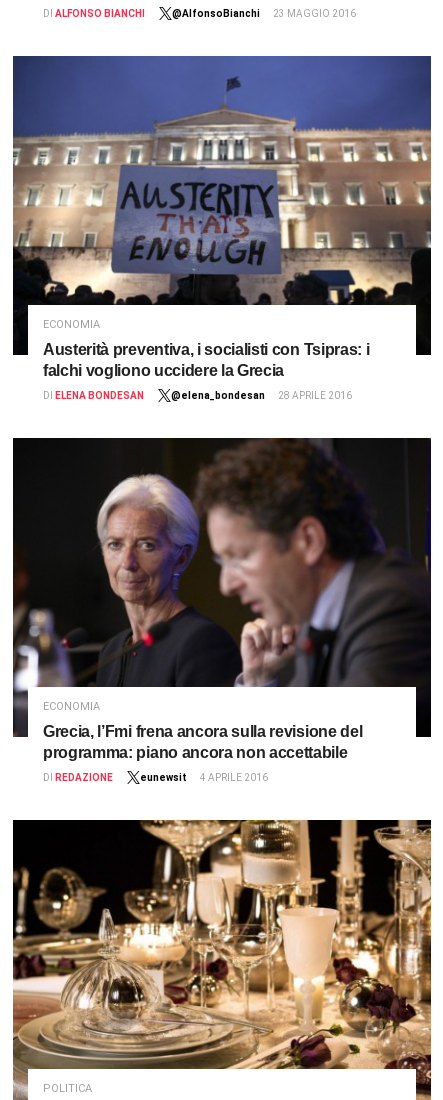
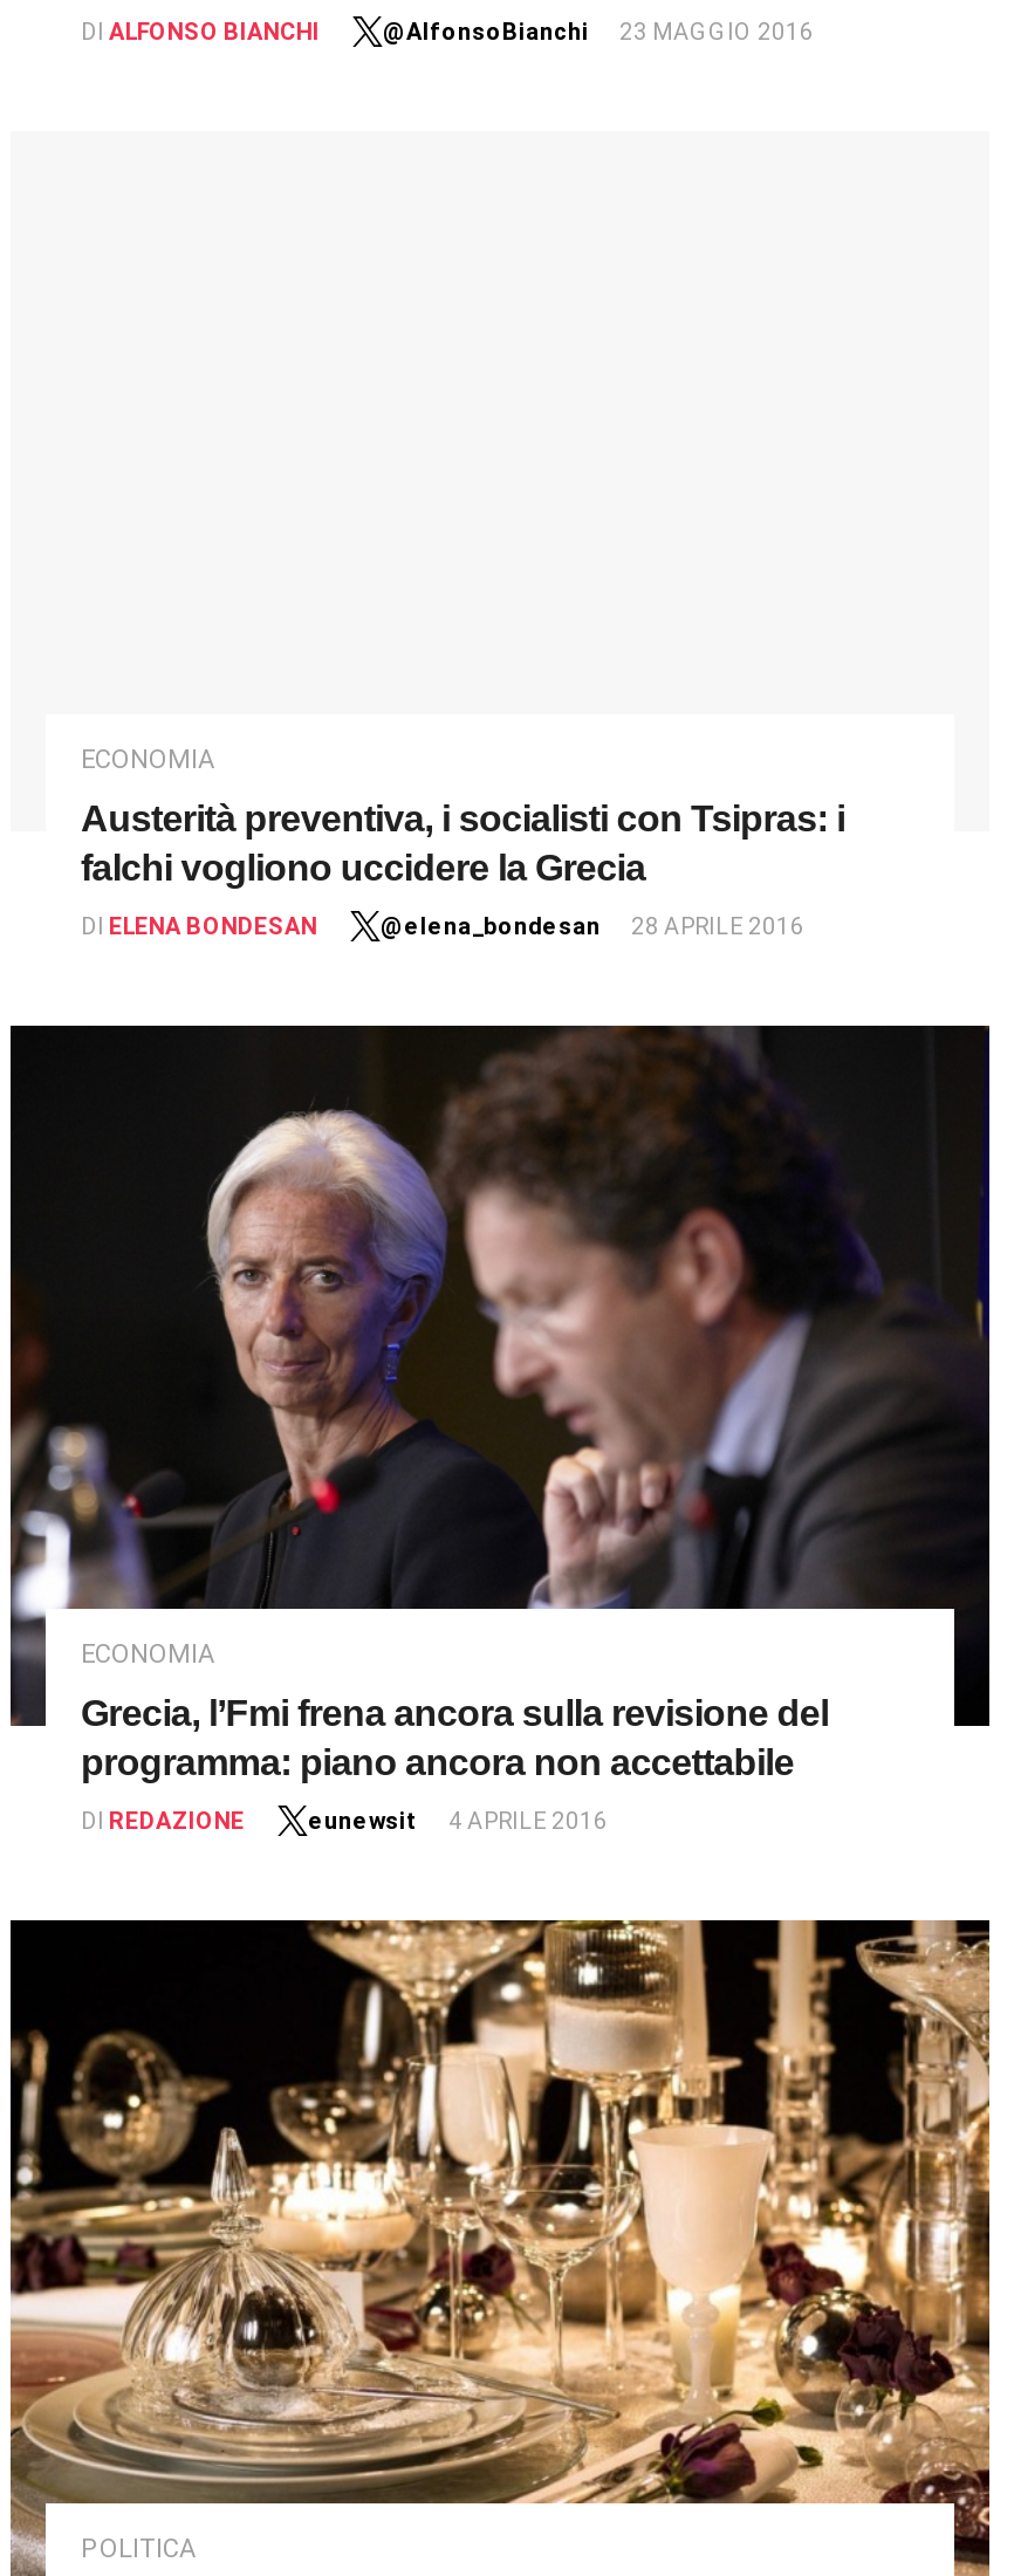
- [image]
